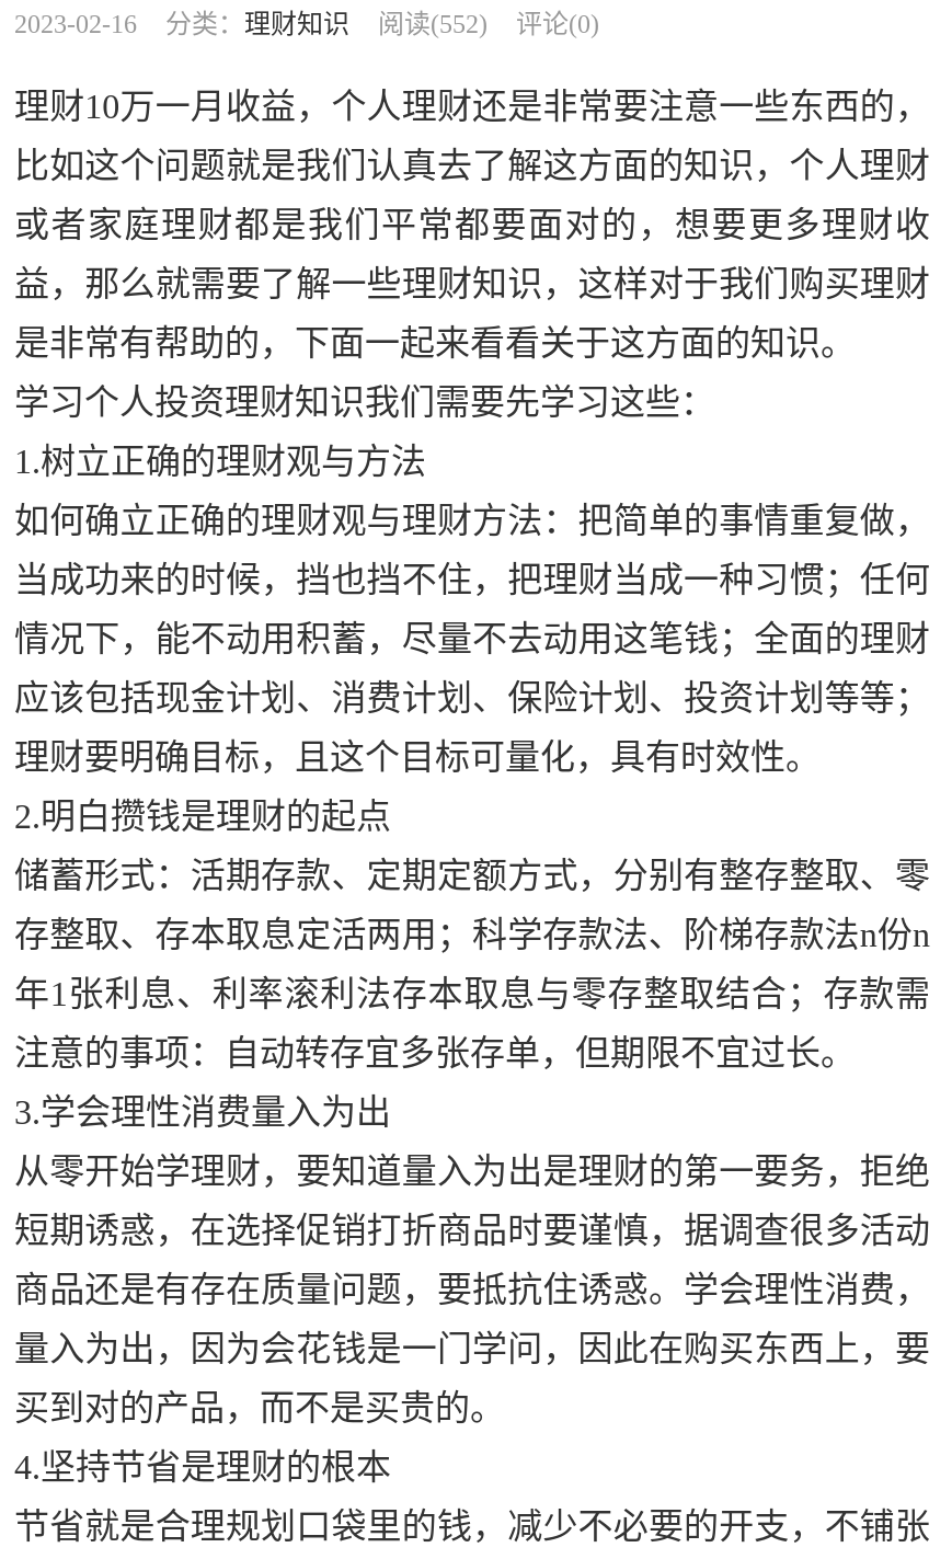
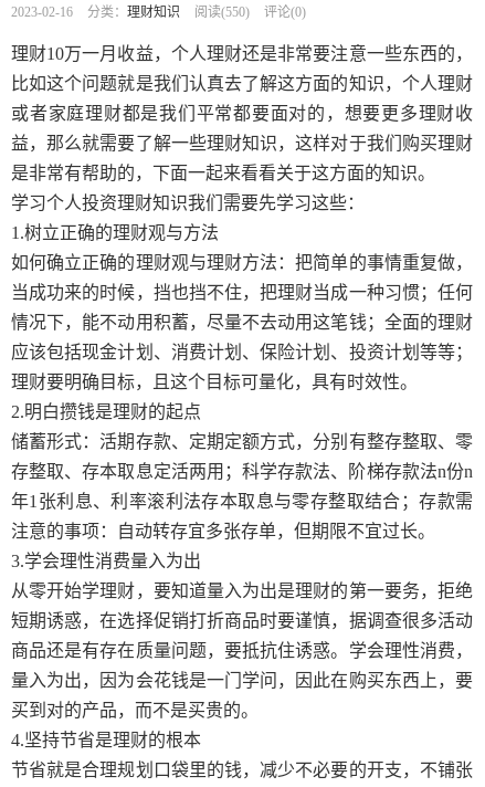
- 2023-02-16 分类：理财知识 阅读(552) 评论(0)
+ 2023-02-16 分类：理财知识 阅读(550) 评论(0)
